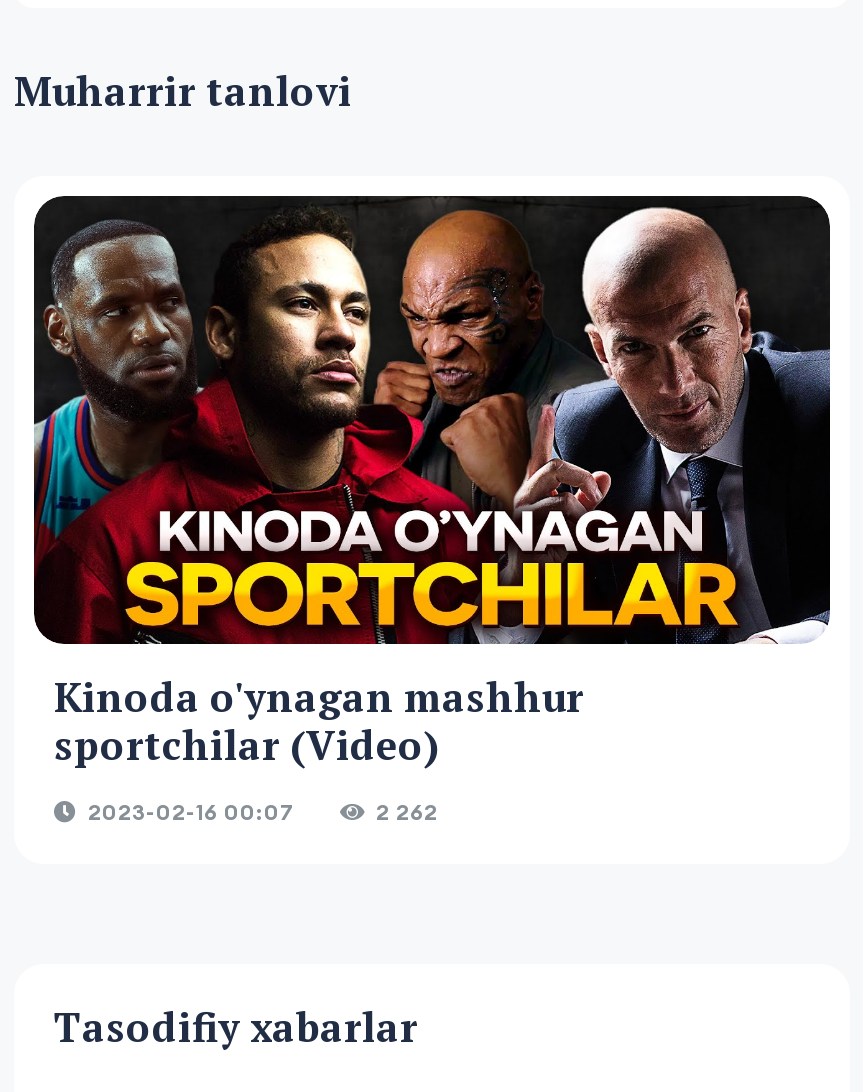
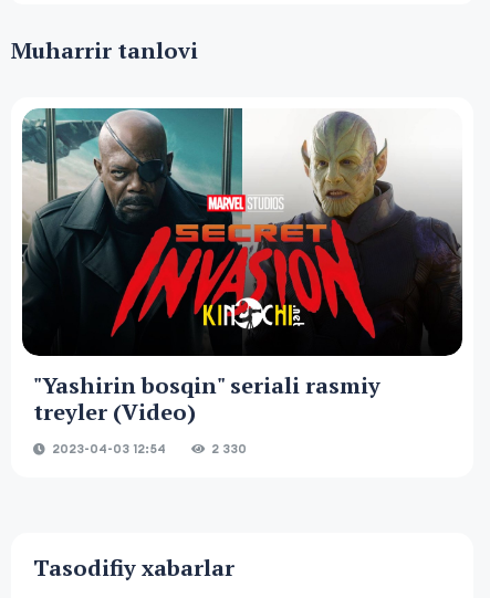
- [image]
- Kinoda o'ynagan mashhur
- sportchilar (Video)
+ [image]
+ "Yashirin bosqin" seriali rasmiy
+ treyler (Video)

- 2023-02-16 00:07
- 2 262
+ 2023-04-03 12:54
+ 2 330
